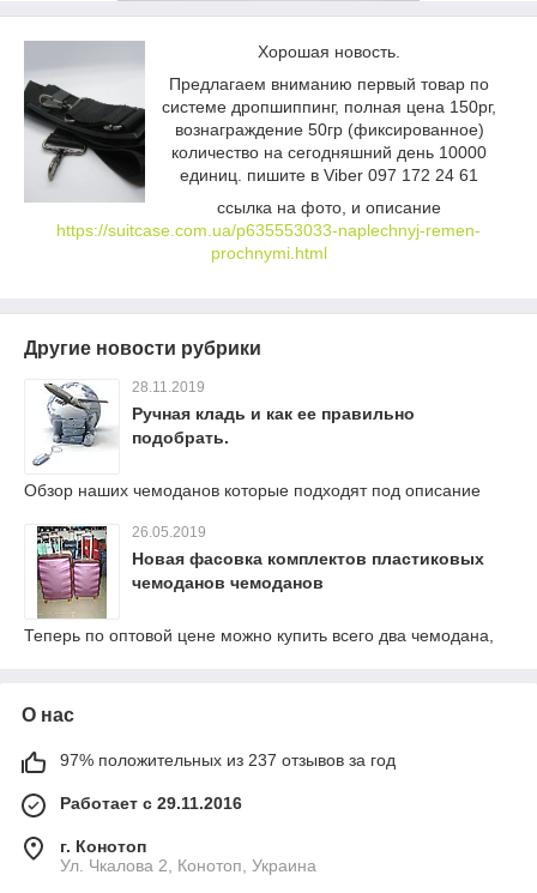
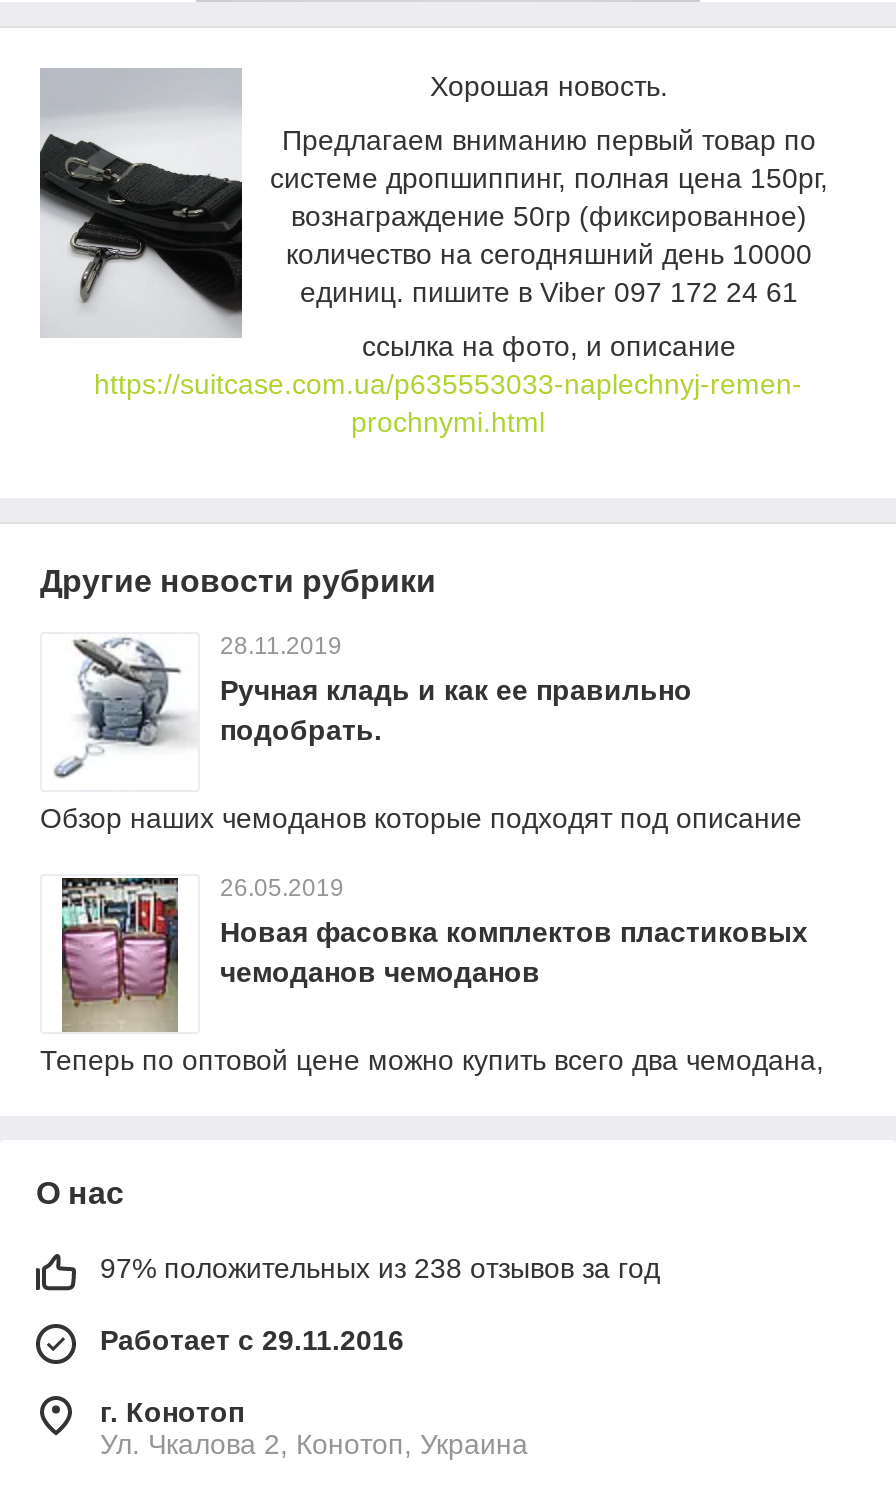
- 97% положительных из 237 отзывов за год
+ 97% положительных из 238 отзывов за год
